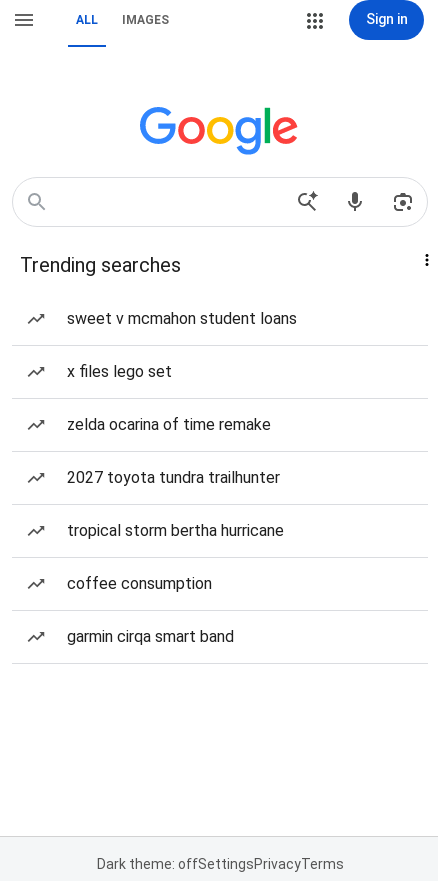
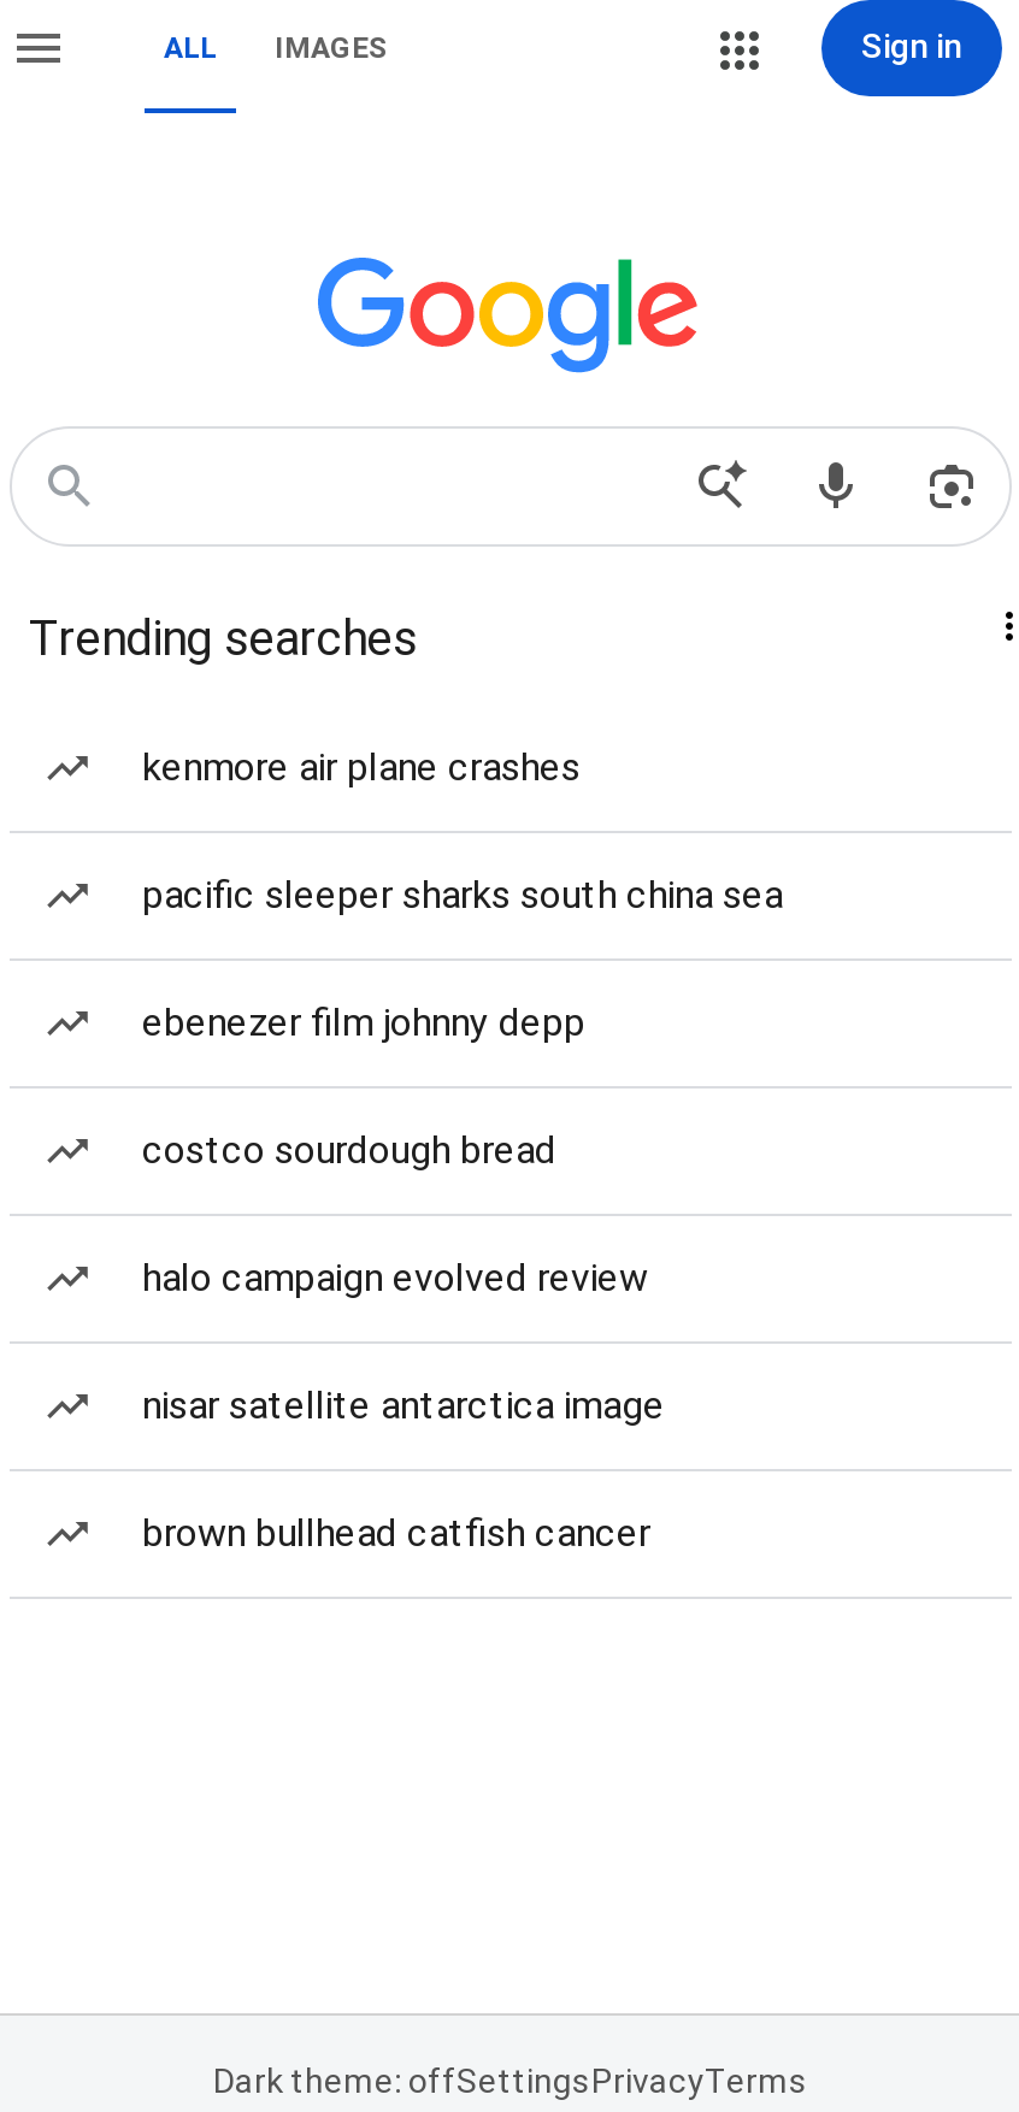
- sweet v mcmahon student loans
+ kenmore air plane crashes

- x files lego set
+ pacific sleeper sharks south china sea

- zelda ocarina of time remake
+ ebenezer film johnny depp

- 2027 toyota tundra trailhunter
+ costco sourdough bread

- tropical storm bertha hurricane
+ halo campaign evolved review

- coffee consumption
+ nisar satellite antarctica image

- garmin cirqa smart band
+ brown bullhead catfish cancer
